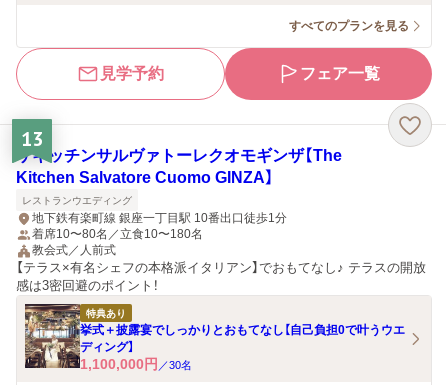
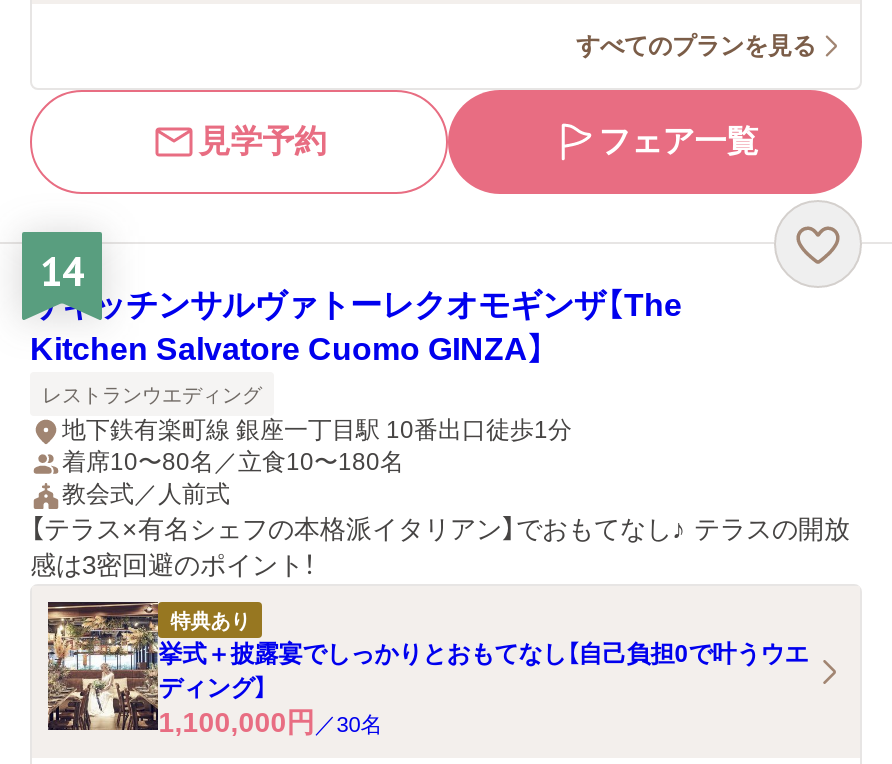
- 13
+ 14
